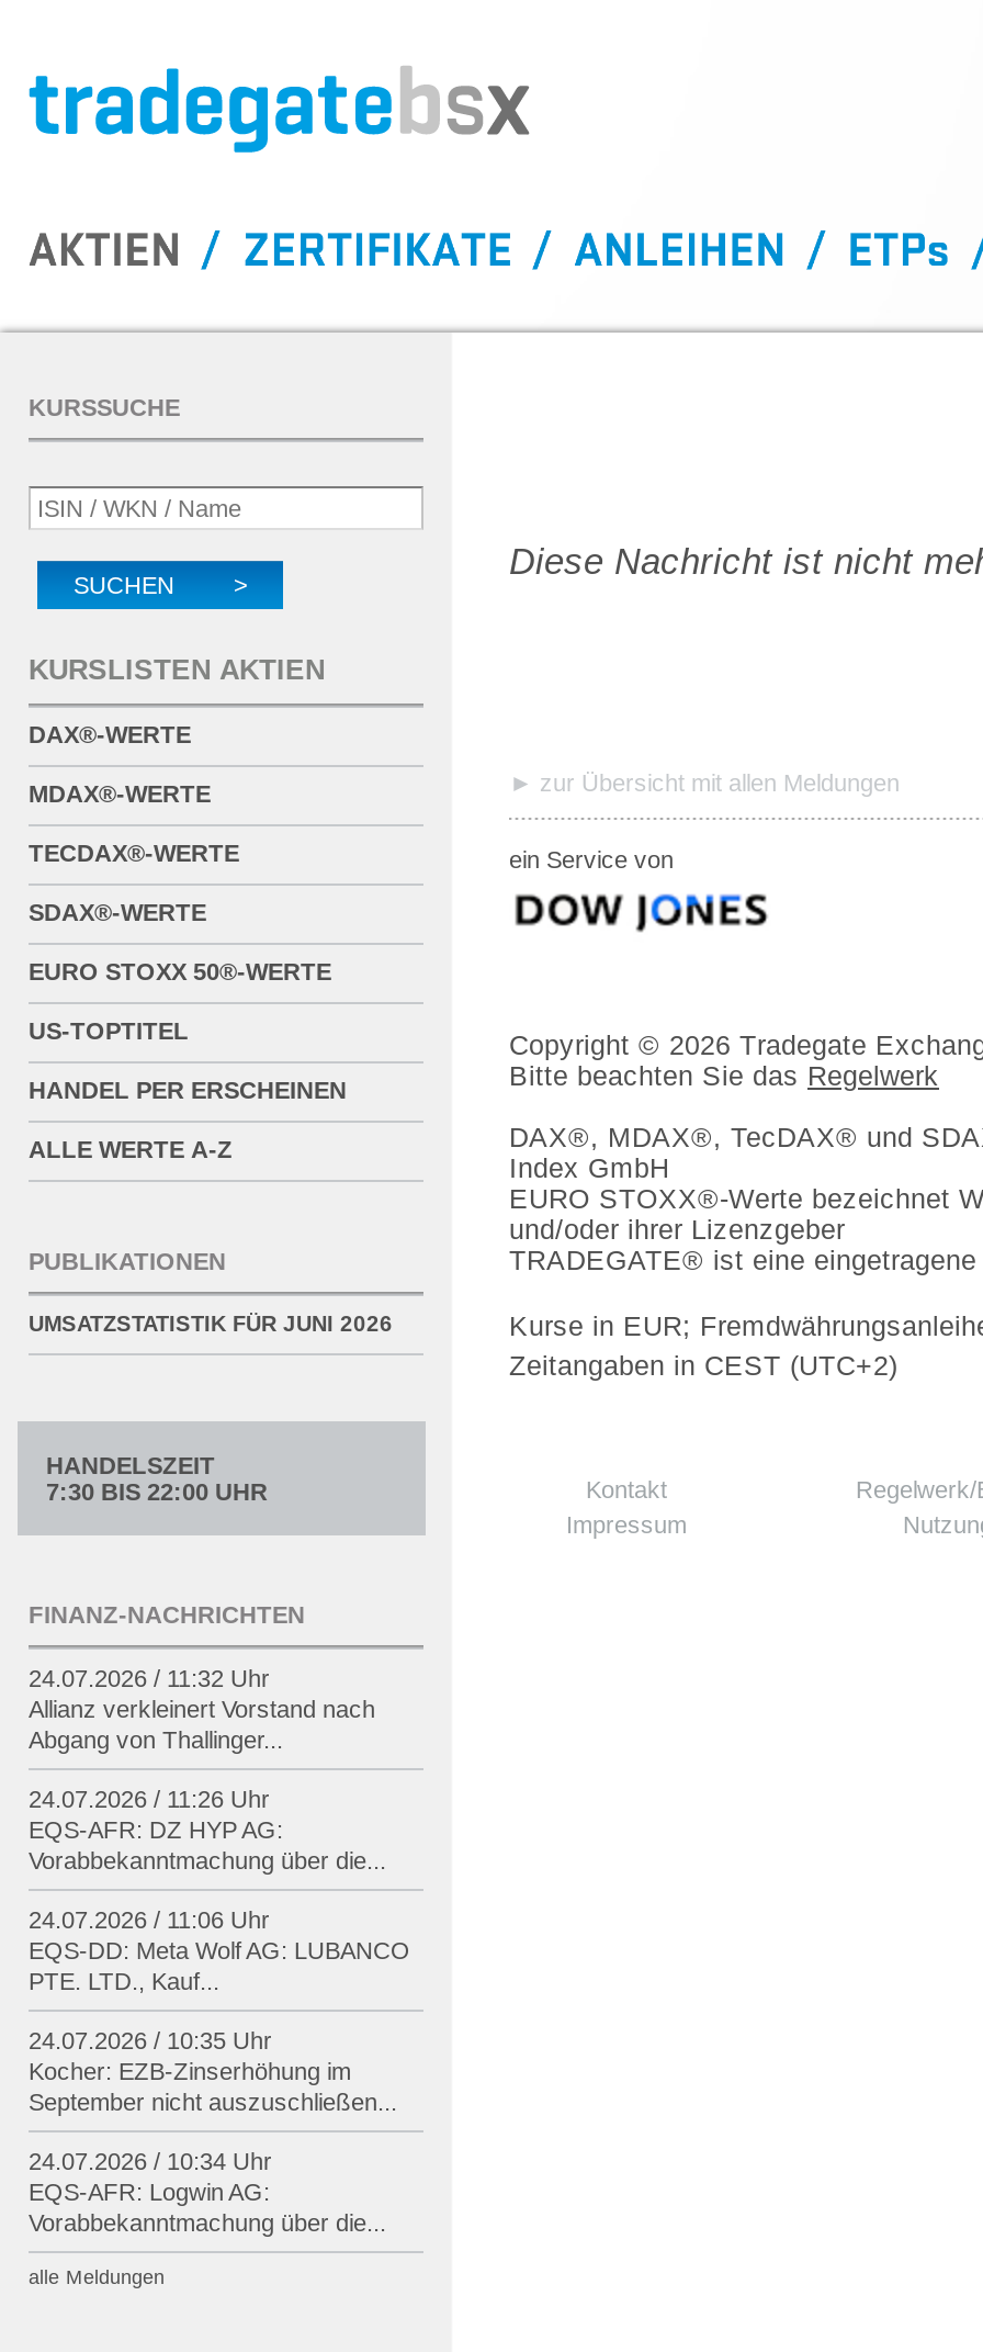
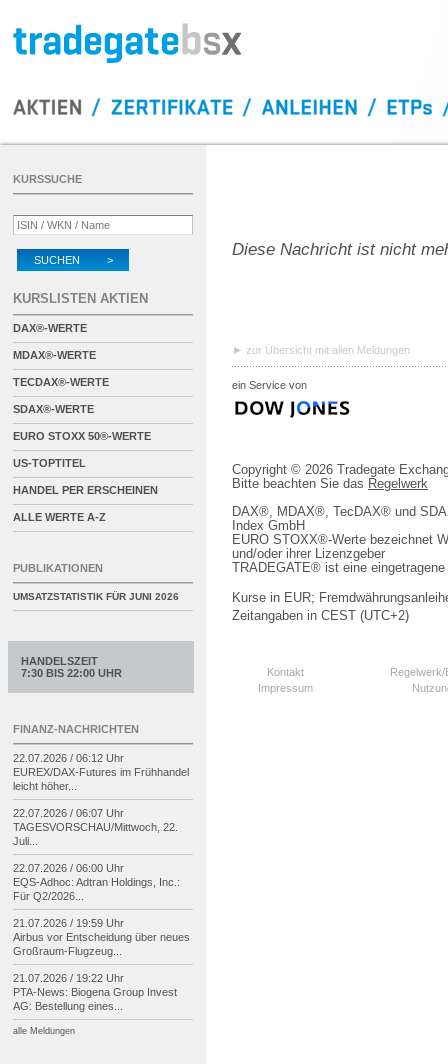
- 24.07.2026 / 11:32 Uhr
- Allianz verkleinert Vorstand nach
- Abgang von Thallinger...
+ 22.07.2026 / 06:12 Uhr
+ EUREX/DAX-Futures im Frühhandel
+ leicht höher...

- 24.07.2026 / 11:26 Uhr
- EQS-AFR: DZ HYP AG:
- Vorabbekanntmachung über die...
+ 22.07.2026 / 06:07 Uhr
+ TAGESVORSCHAU/Mittwoch, 22.
+ Juli...

- 24.07.2026 / 11:06 Uhr
- EQS-DD: Meta Wolf AG: LUBANCO
- PTE. LTD., Kauf...
+ 22.07.2026 / 06:00 Uhr
+ EQS-Adhoc: Adtran Holdings, Inc.:
+ Für Q2/2026...

- 24.07.2026 / 10:35 Uhr
- Kocher: EZB-Zinserhöhung im
- September nicht auszuschließen...
+ 21.07.2026 / 19:59 Uhr
+ Airbus vor Entscheidung über neues
+ Großraum-Flugzeug...

- 24.07.2026 / 10:34 Uhr
- EQS-AFR: Logwin AG:
- Vorabbekanntmachung über die...
+ 21.07.2026 / 19:22 Uhr
+ PTA-News: Biogena Group Invest
+ AG: Bestellung eines...
